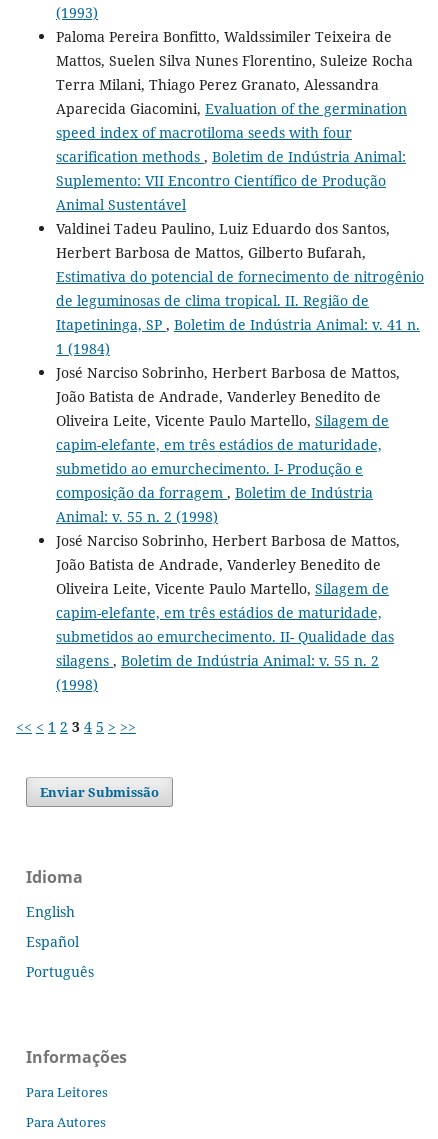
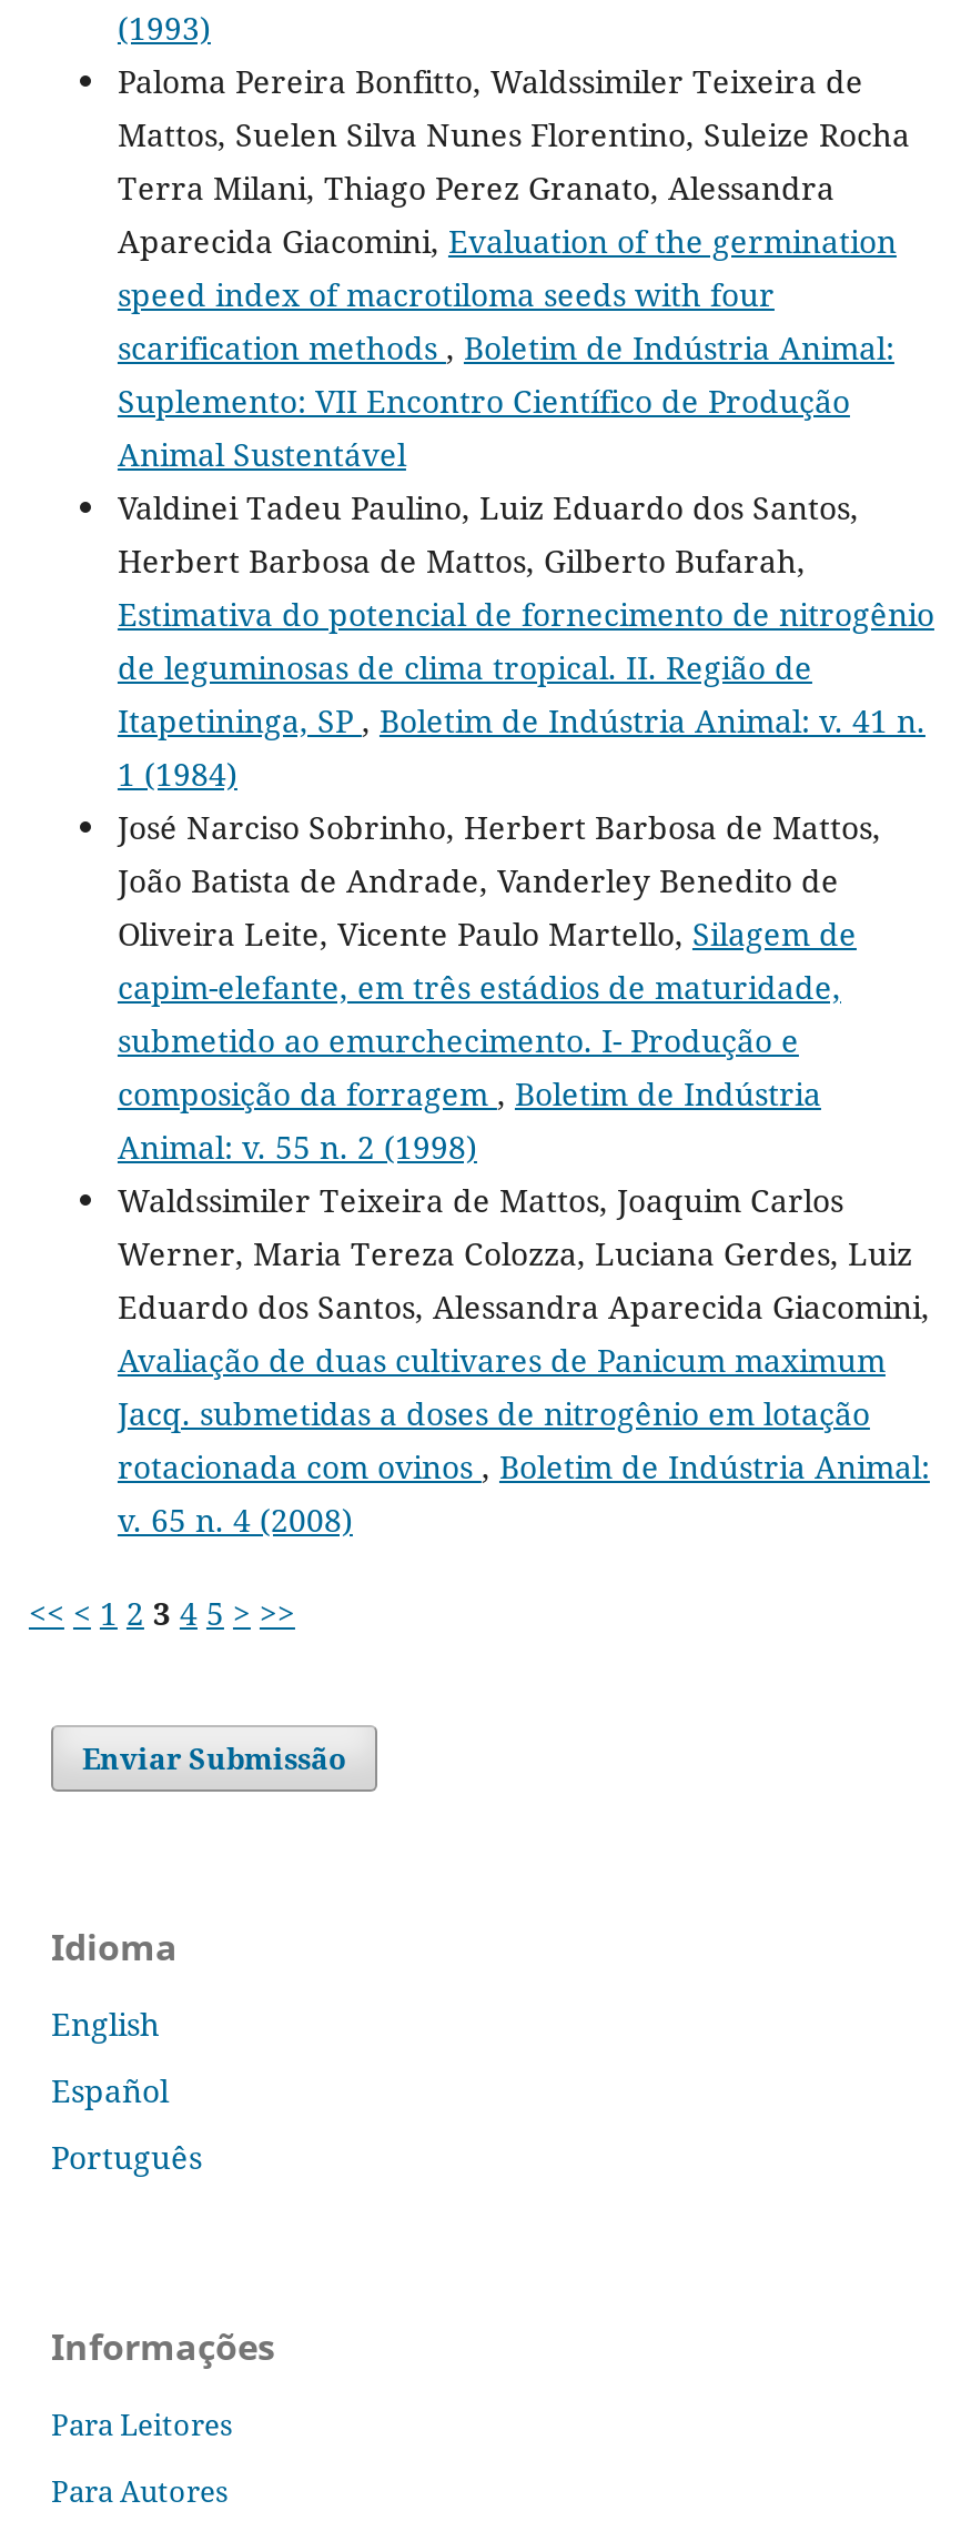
- José Narciso Sobrinho, Herbert Barbosa de Mattos,
- João Batista de Andrade, Vanderley Benedito de
- Oliveira Leite, Vicente Paulo Martello, Silagem de
- capim-elefante, em três estádios de maturidade,
- submetidos ao emurchecimento. II- Qualidade das
- silagens, Boletim de Indústria Animal: v. 55 n. 2
- (1998)
+ Waldssimiler Teixeira de Mattos, Joaquim Carlos
+ Werner, Maria Tereza Colozza, Luciana Gerdes, Luiz
+ Eduardo dos Santos, Alessandra Aparecida Giacomini,
+ Avaliação de duas cultivares de Panicum maximum
+ Jacq. submetidas a doses de nitrogênio em lotação
+ rotacionada com ovinos, Boletim de Indústria Animal:
+ v. 65 n. 4 (2008)
